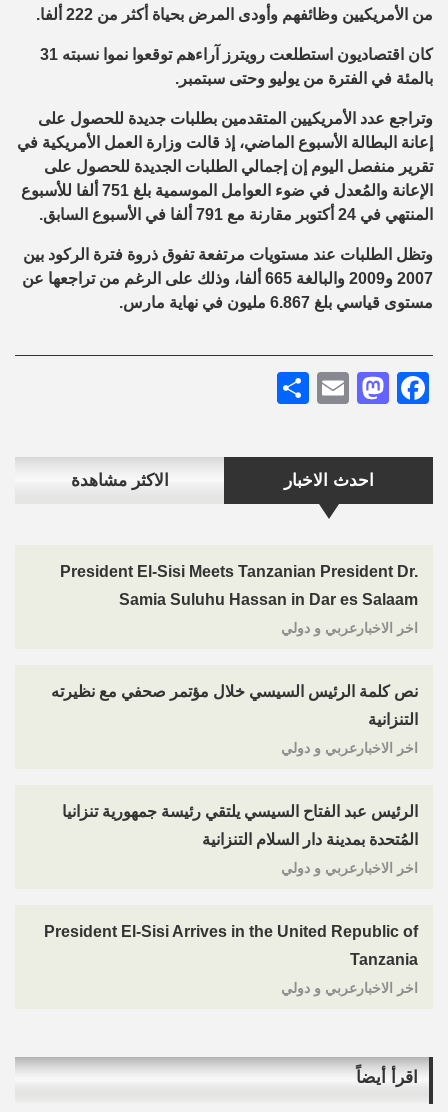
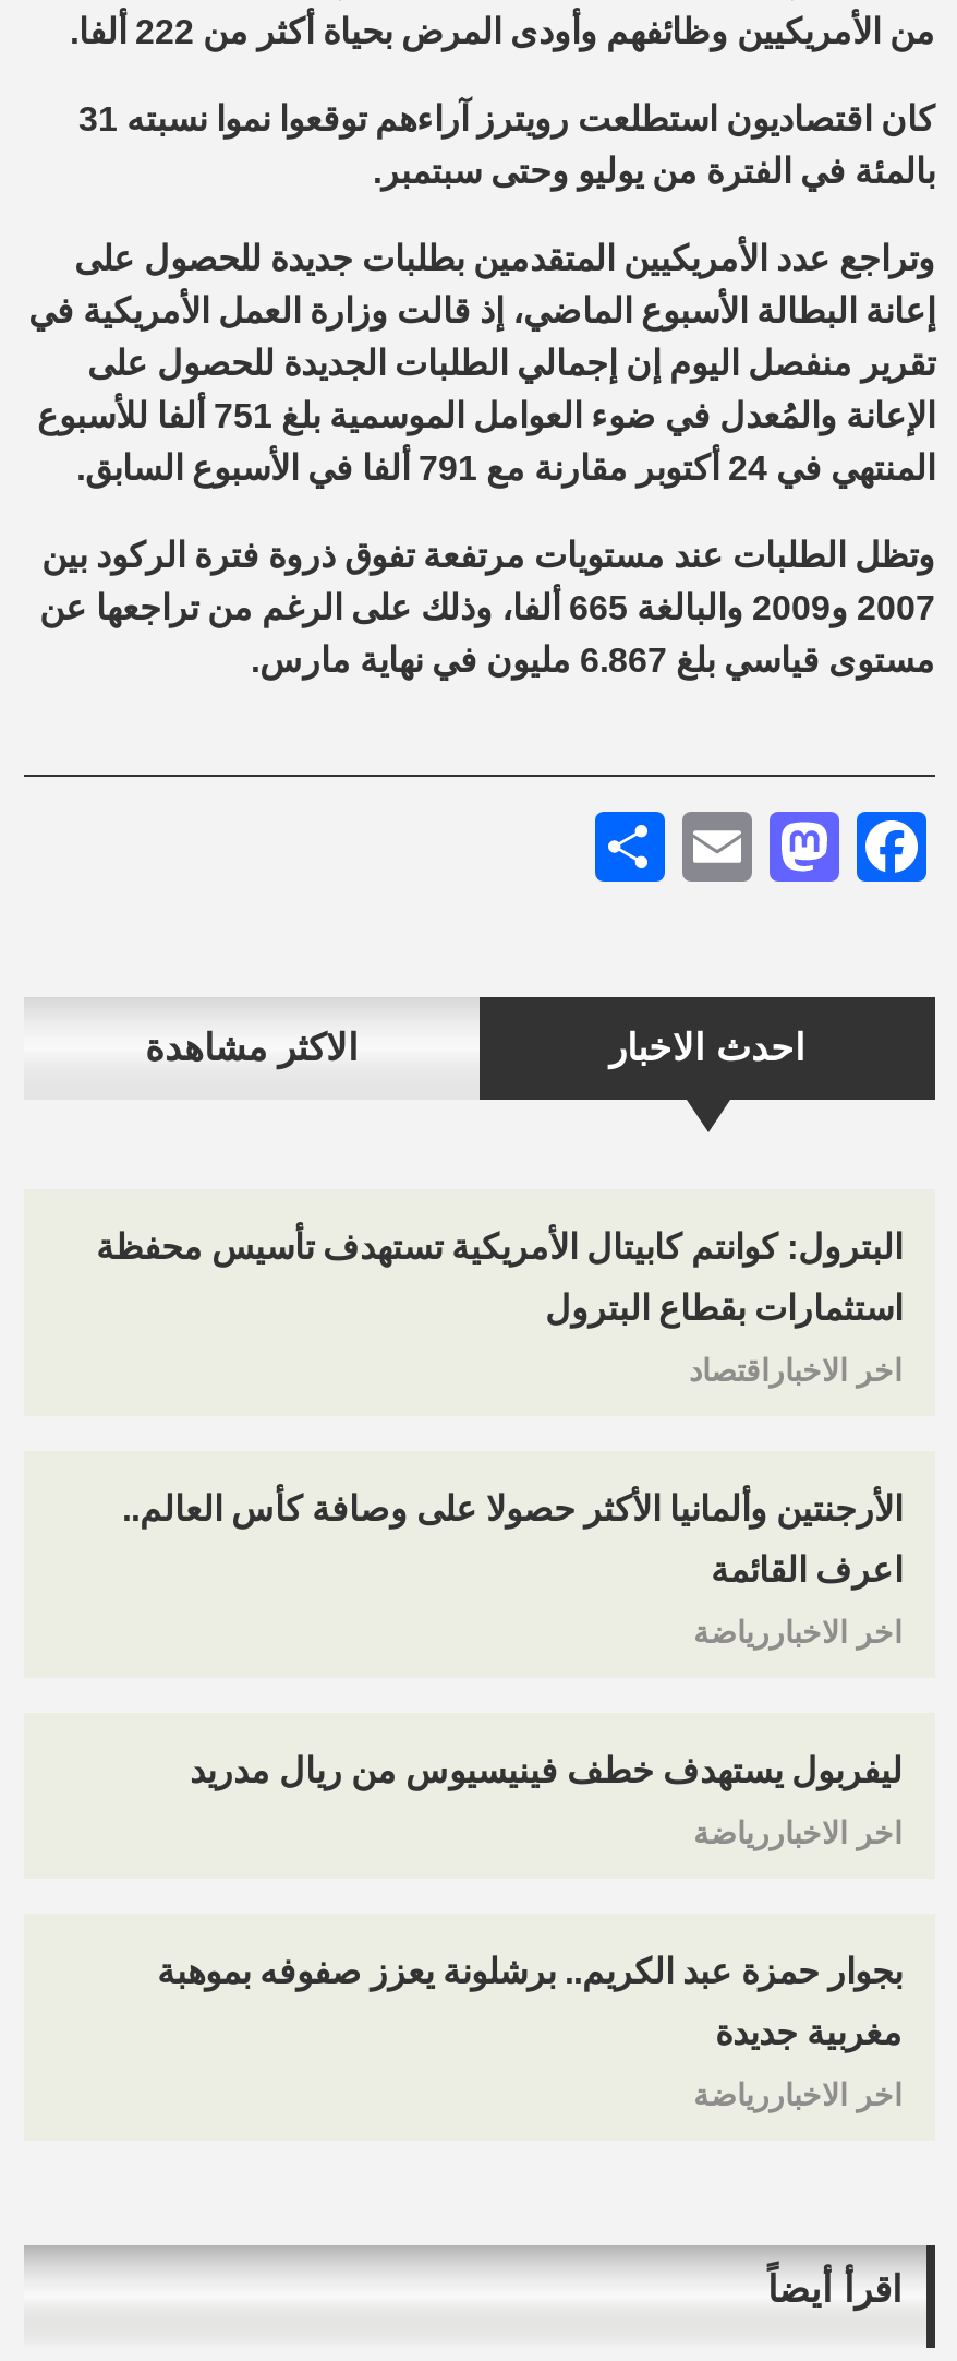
- President El-Sisi Meets Tanzanian President Dr.
- Samia Suluhu Hassan in Dar es Salaam
- اخر الاخبارعربي و دولي
+ البترول: كوانتم كابيتال الأمريكية تستهدف تأسيس محفظة
+ استثمارات بقطاع البترول
+ اخر الاخباراقتصاد

- نص كلمة الرئيس السيسي خلال مؤتمر صحفي مع نظيرته
- التنزانية
- اخر الاخبارعربي و دولي
+ الأرجنتين وألمانيا الأكثر حصولا على وصافة كأس العالم..
+ اعرف القائمة
+ اخر الاخباررياضة

- الرئيس عبد الفتاح السيسي يلتقي رئيسة جمهورية تنزانيا
- المُتحدة بمدينة دار السلام التنزانية
- اخر الاخبارعربي و دولي
+ ليفربول يستهدف خطف فينيسيوس من ريال مدريد
+ اخر الاخباررياضة

- President El-Sisi Arrives in the United Republic of
- Tanzania
- اخر الاخبارعربي و دولي
+ بجوار حمزة عبد الكريم.. برشلونة يعزز صفوفه بموهبة
+ مغربية جديدة
+ اخر الاخباررياضة
